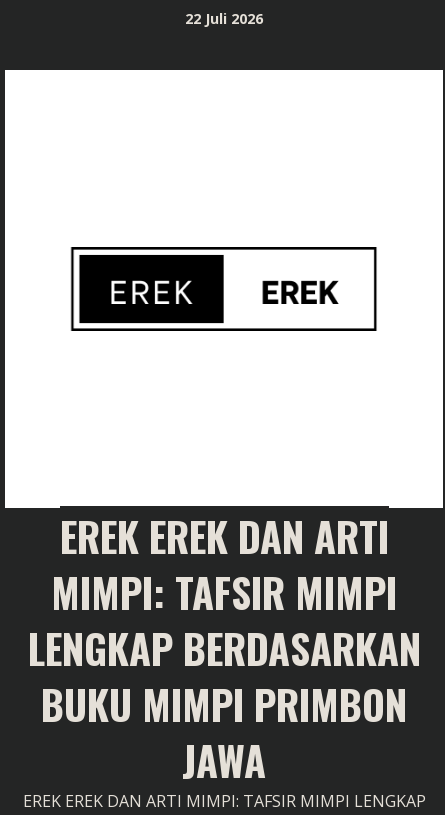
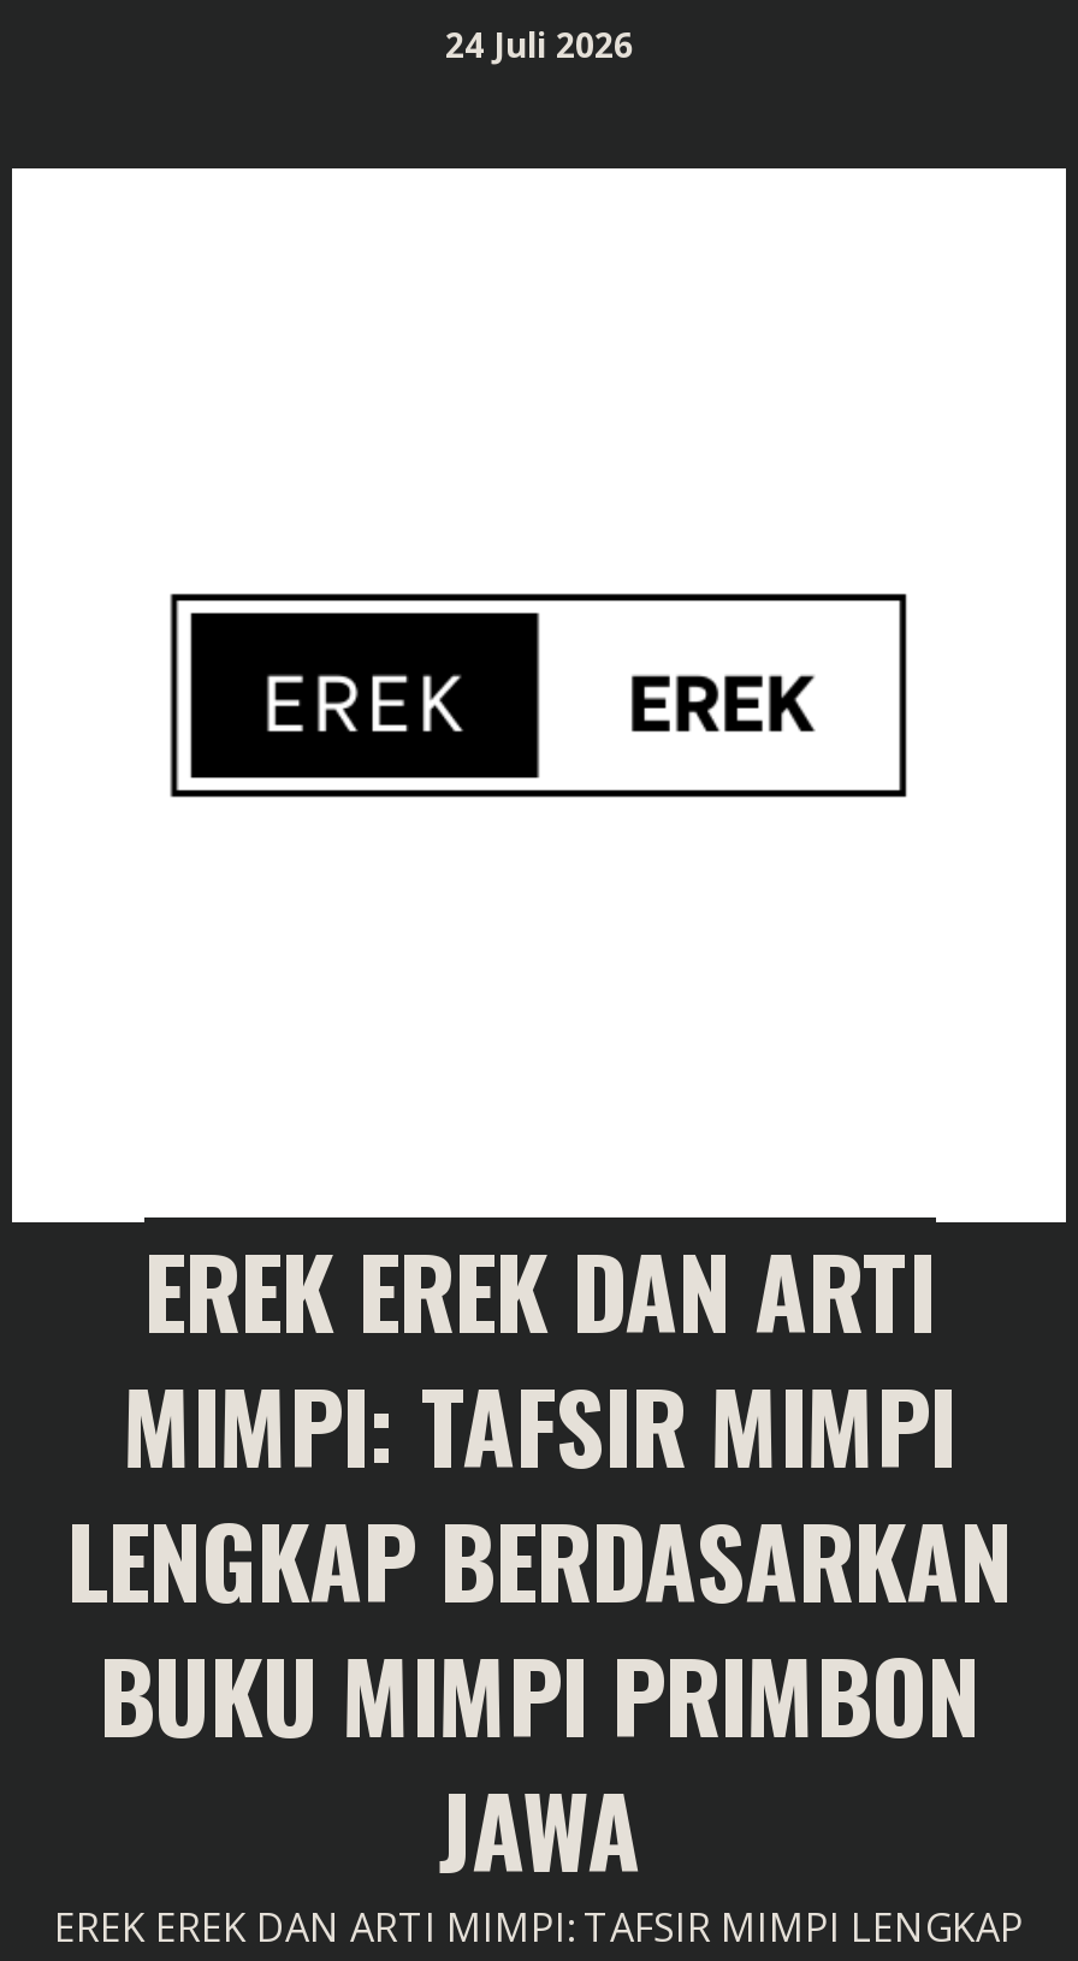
- 22 Juli 2026
+ 24 Juli 2026
